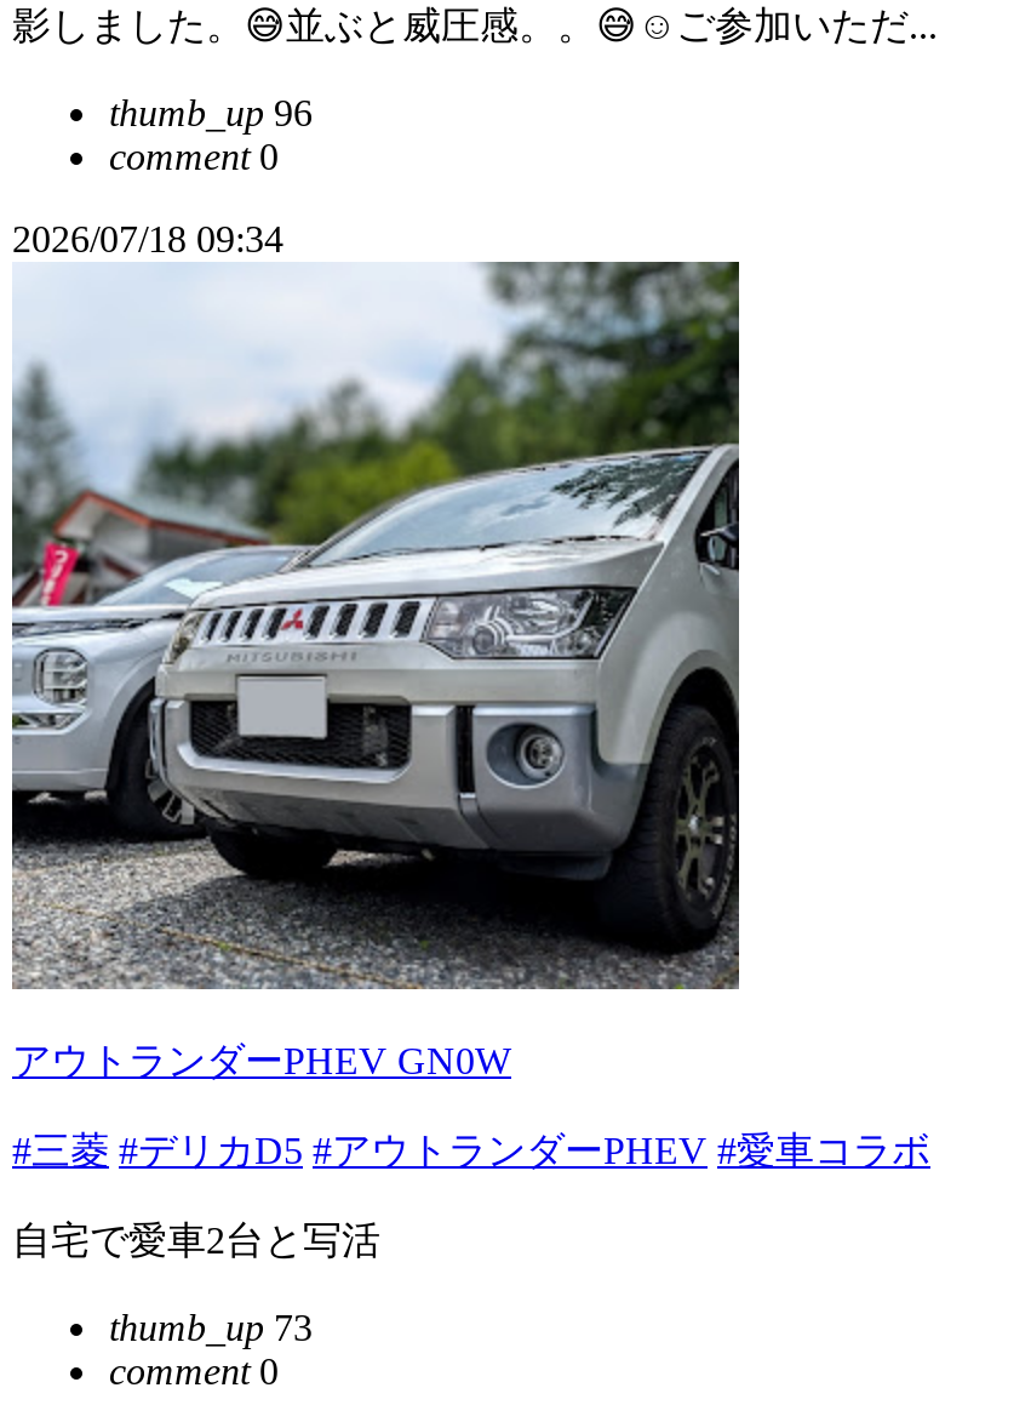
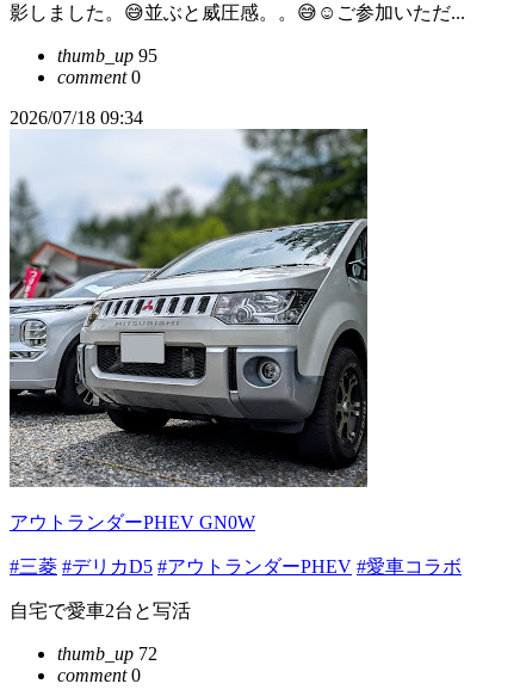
- thumb_up 96
+ thumb_up 95

- thumb_up 73
+ thumb_up 72
